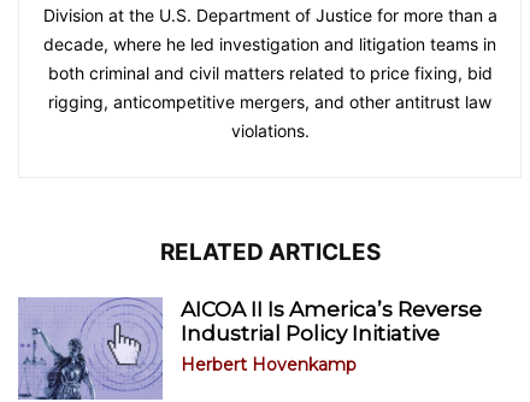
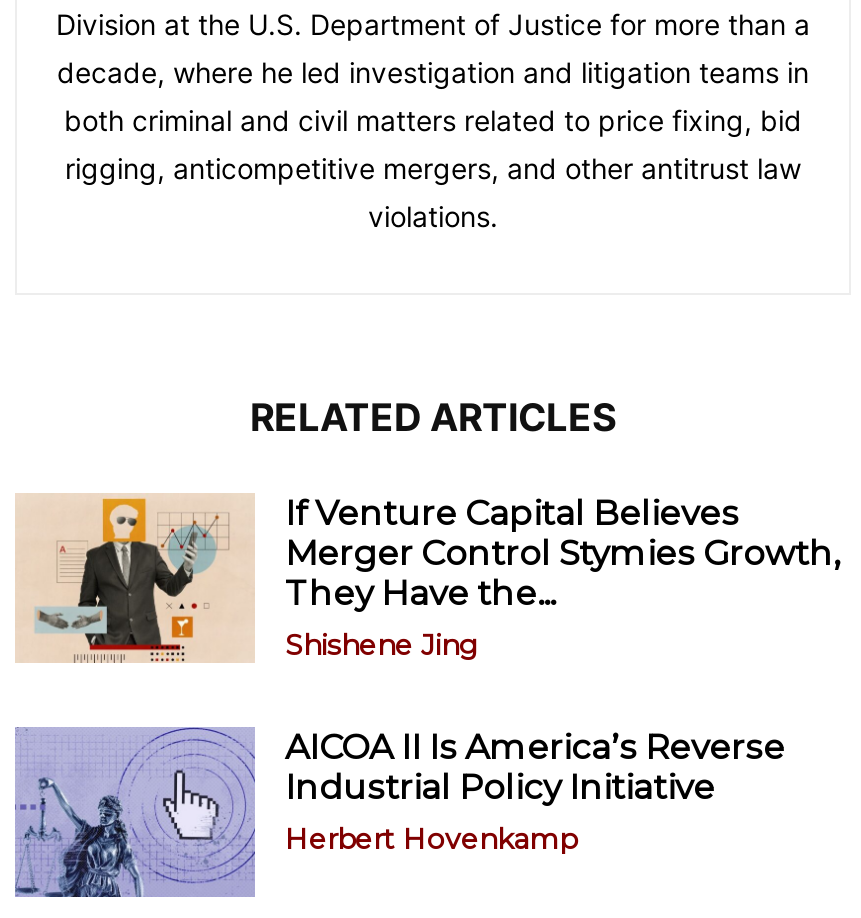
+ [image]
+ If Venture Capital Believes
+ Merger Control Stymies Growth,
+ They Have the...
+ Shishene Jing
